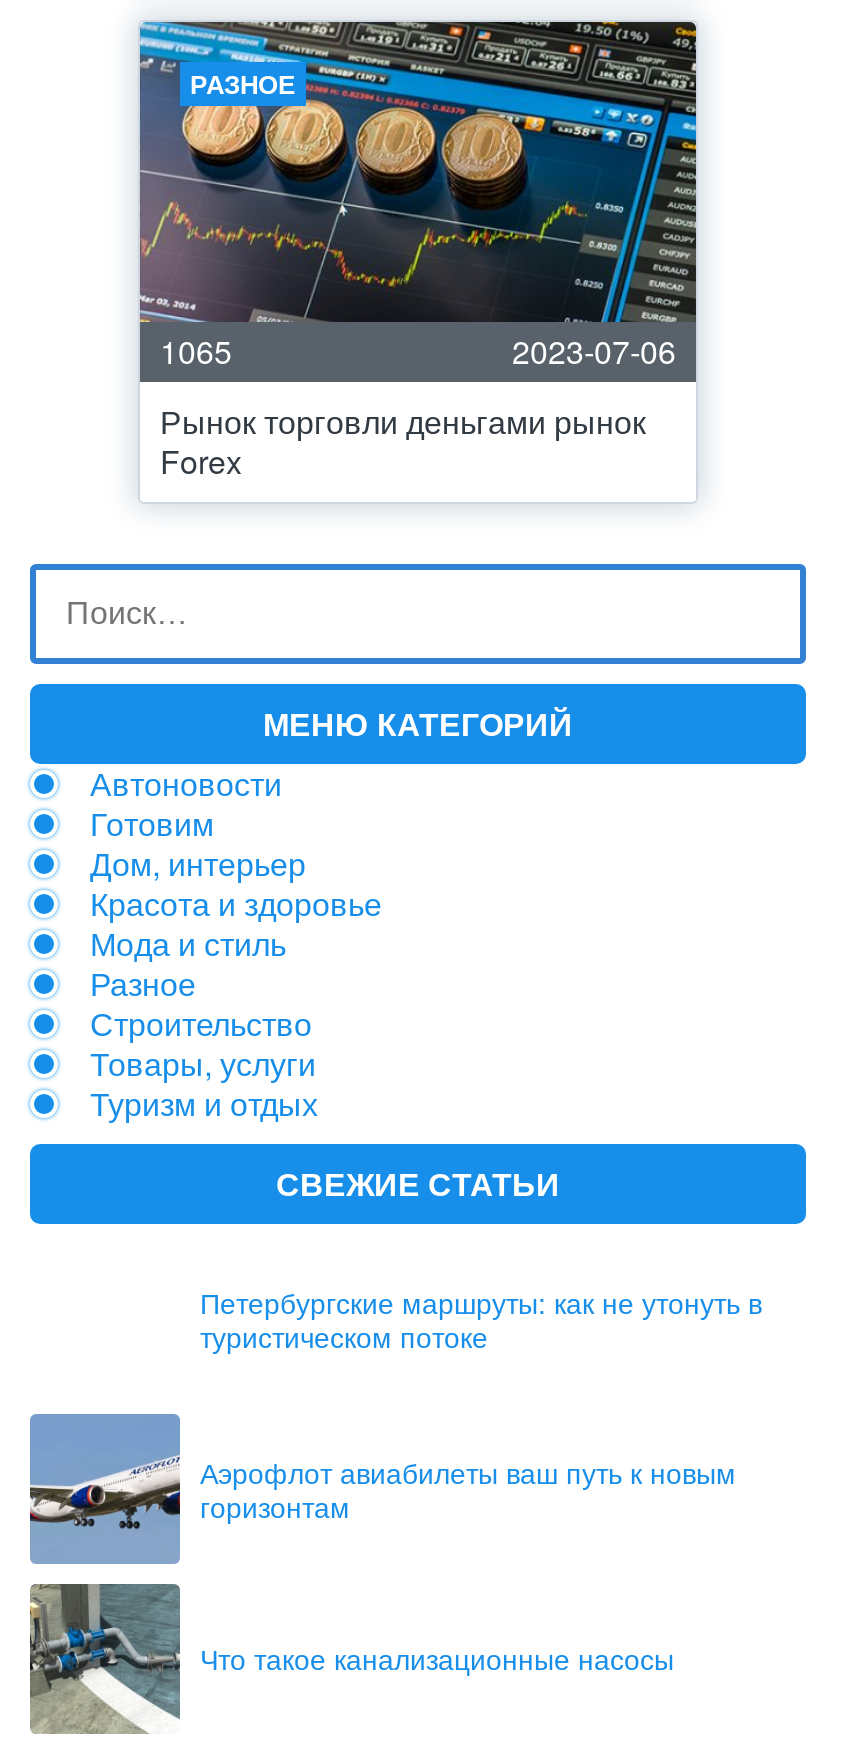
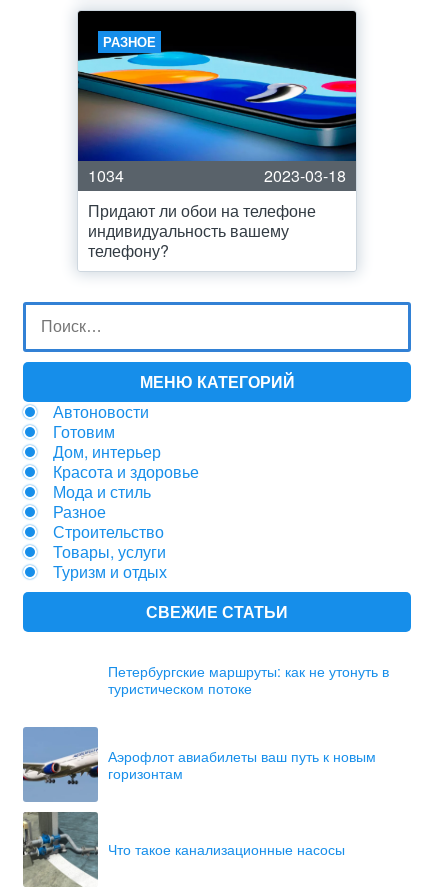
- [image]
- 1065
- 2023-07-06
+ [image]
+ 1034
+ 2023-03-18

- Рынок торговли деньгами рынок
- Forex
+ Придают ли обои на телефоне
+ индивидуальность вашему
+ телефону?
